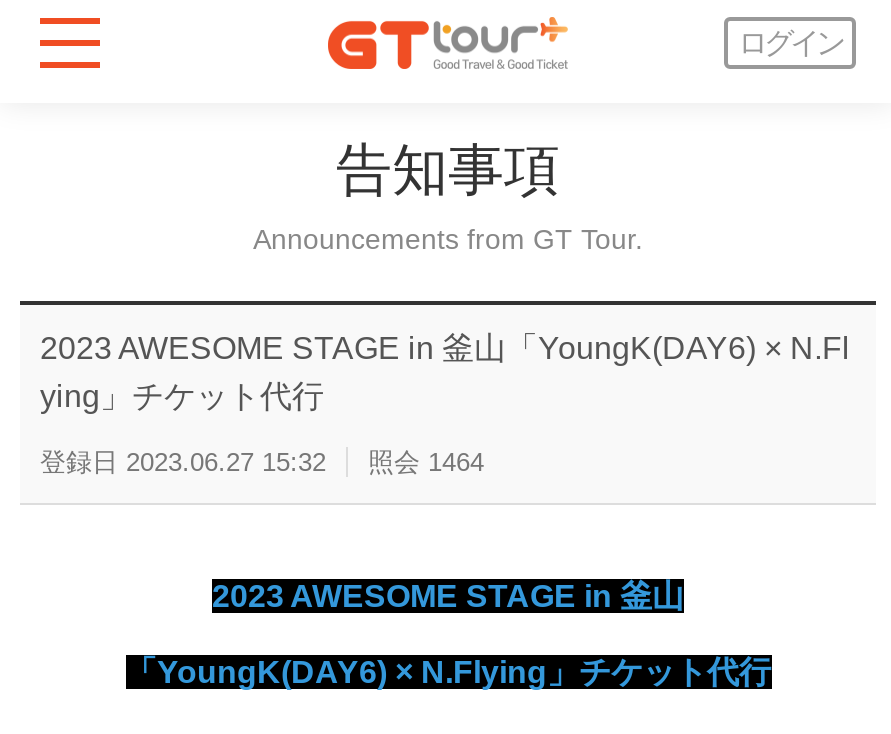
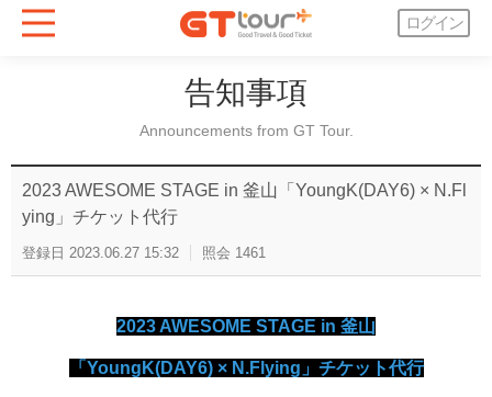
- 登録日2023.06.27 15:32 照会1464
+ 登録日2023.06.27 15:32 照会1461
